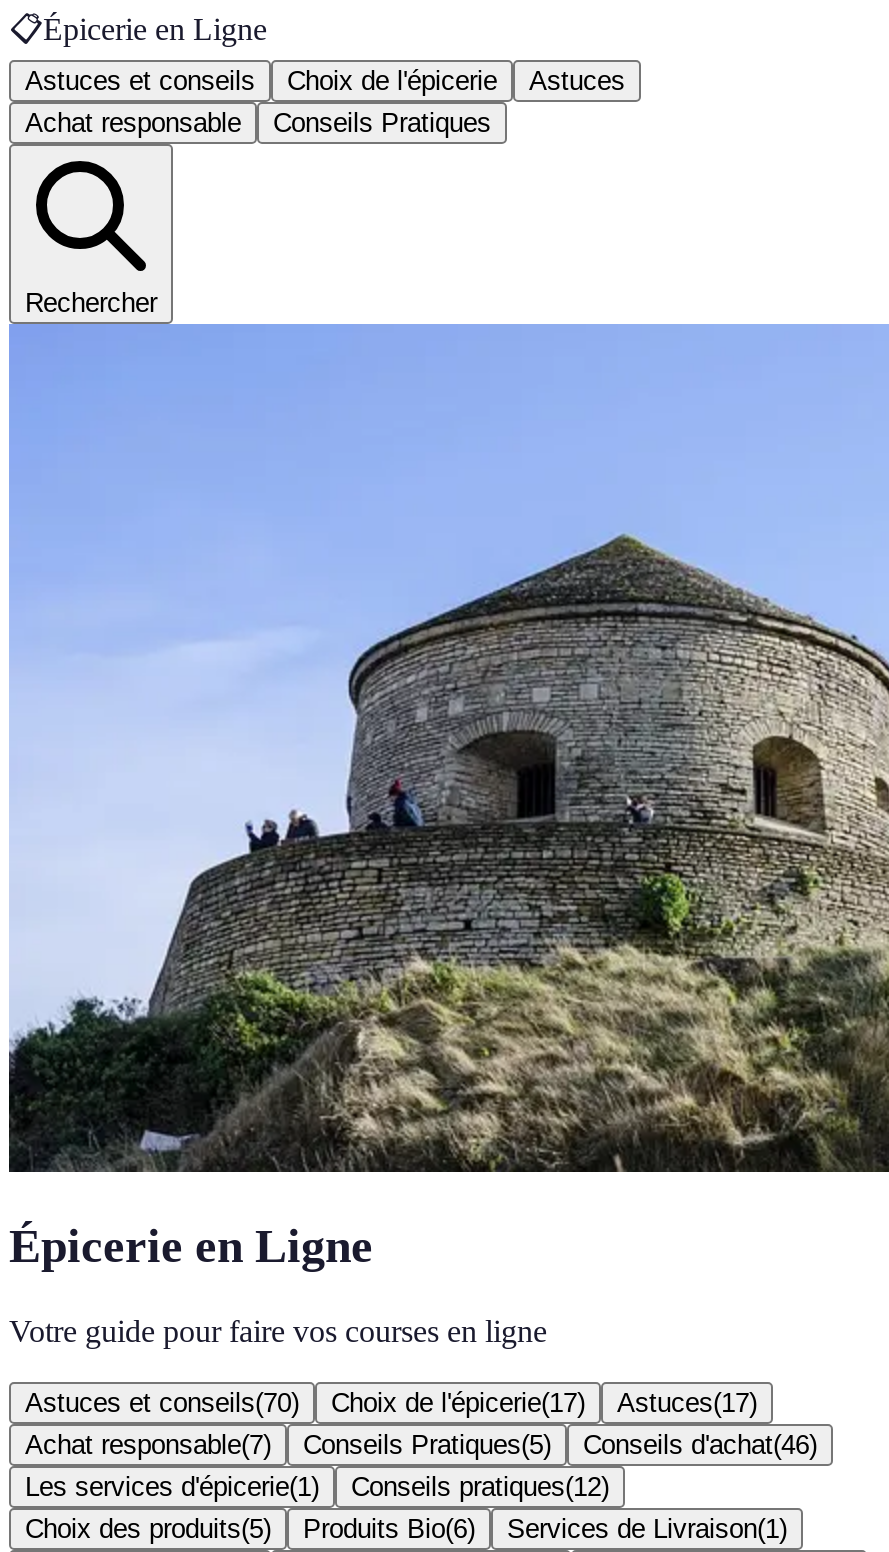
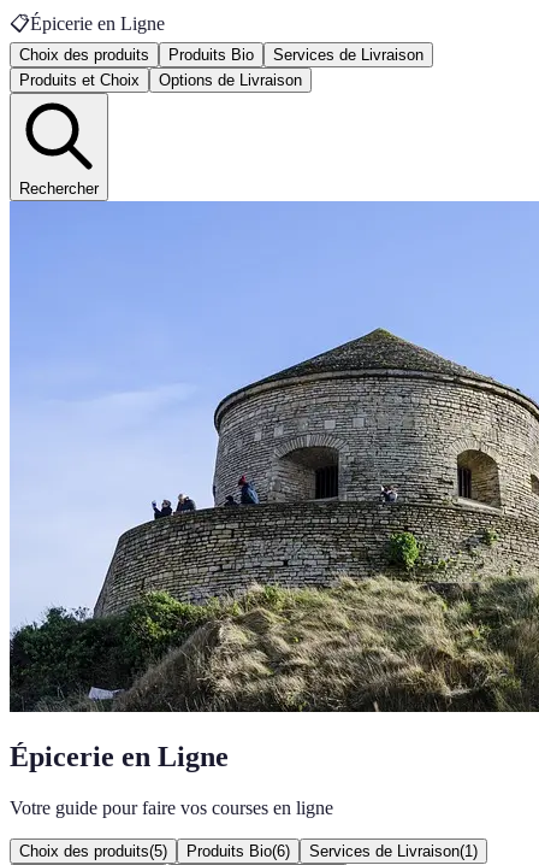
- Astuces et conseils
- Choix de l'épicerie
- Astuces
- Achat responsable
- Conseils Pratiques
+ Choix des produits
+ Produits Bio
+ Services de Livraison
+ Produits et Choix
+ Options de Livraison

- Astuces et conseils(70)
- Choix de l'épicerie(17)
- Astuces(17)
- Achat responsable(7)
- Conseils Pratiques(5)
- Conseils d'achat(46)
- Les services d'épicerie(1)
- Conseils pratiques(12)
